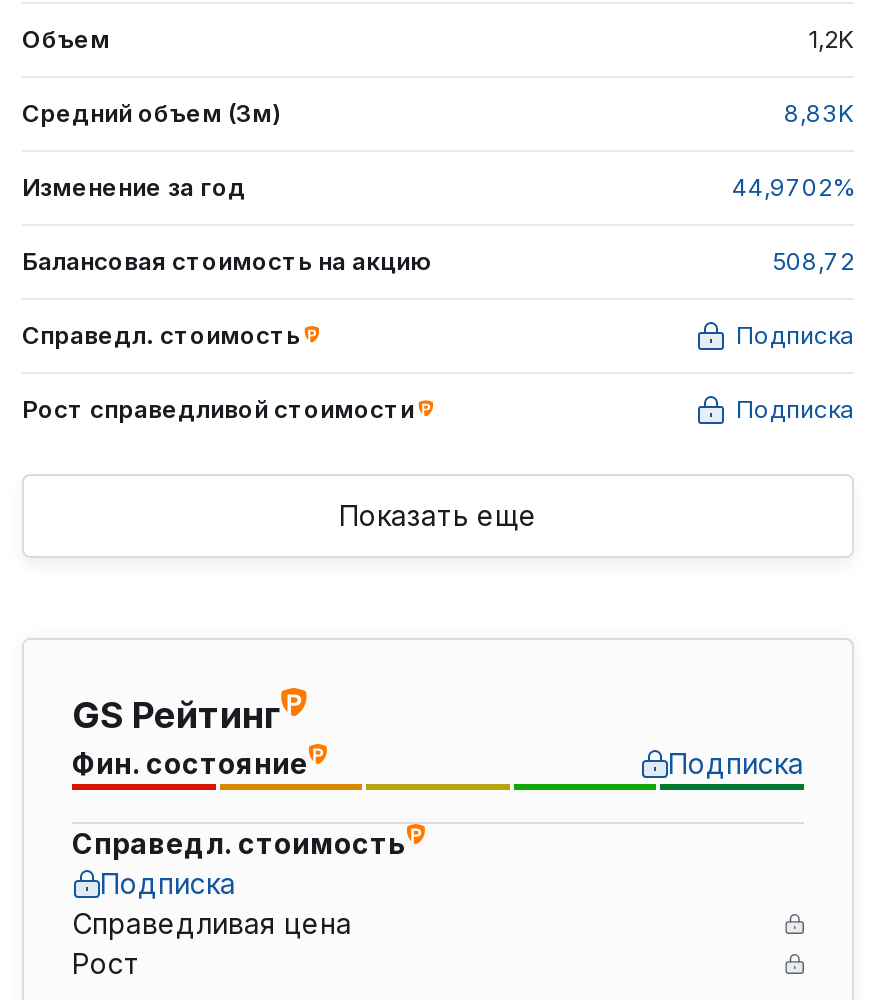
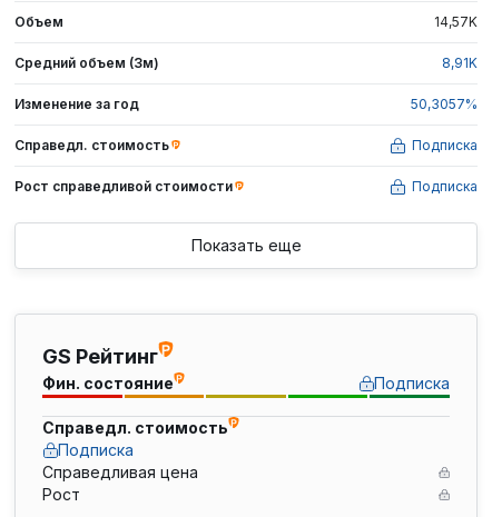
- 1,2K
+ 14,57K

- 8,83K
+ 8,91K

- 44,9702%
- Балансовая стоимость на акцию
- 508,72
+ 50,3057%
